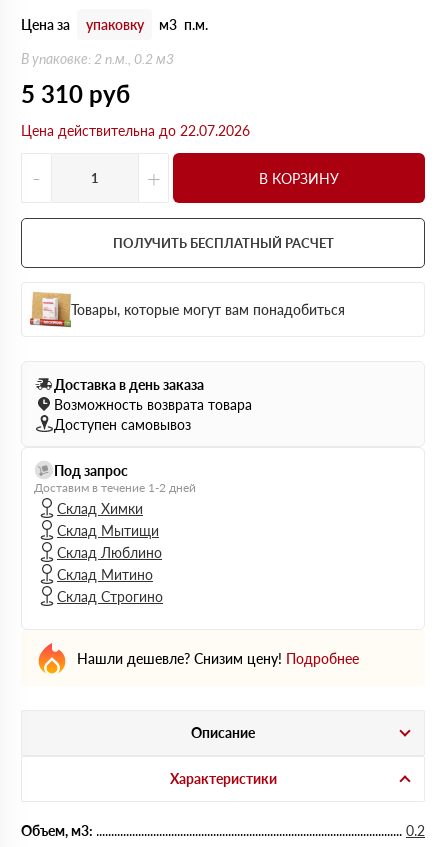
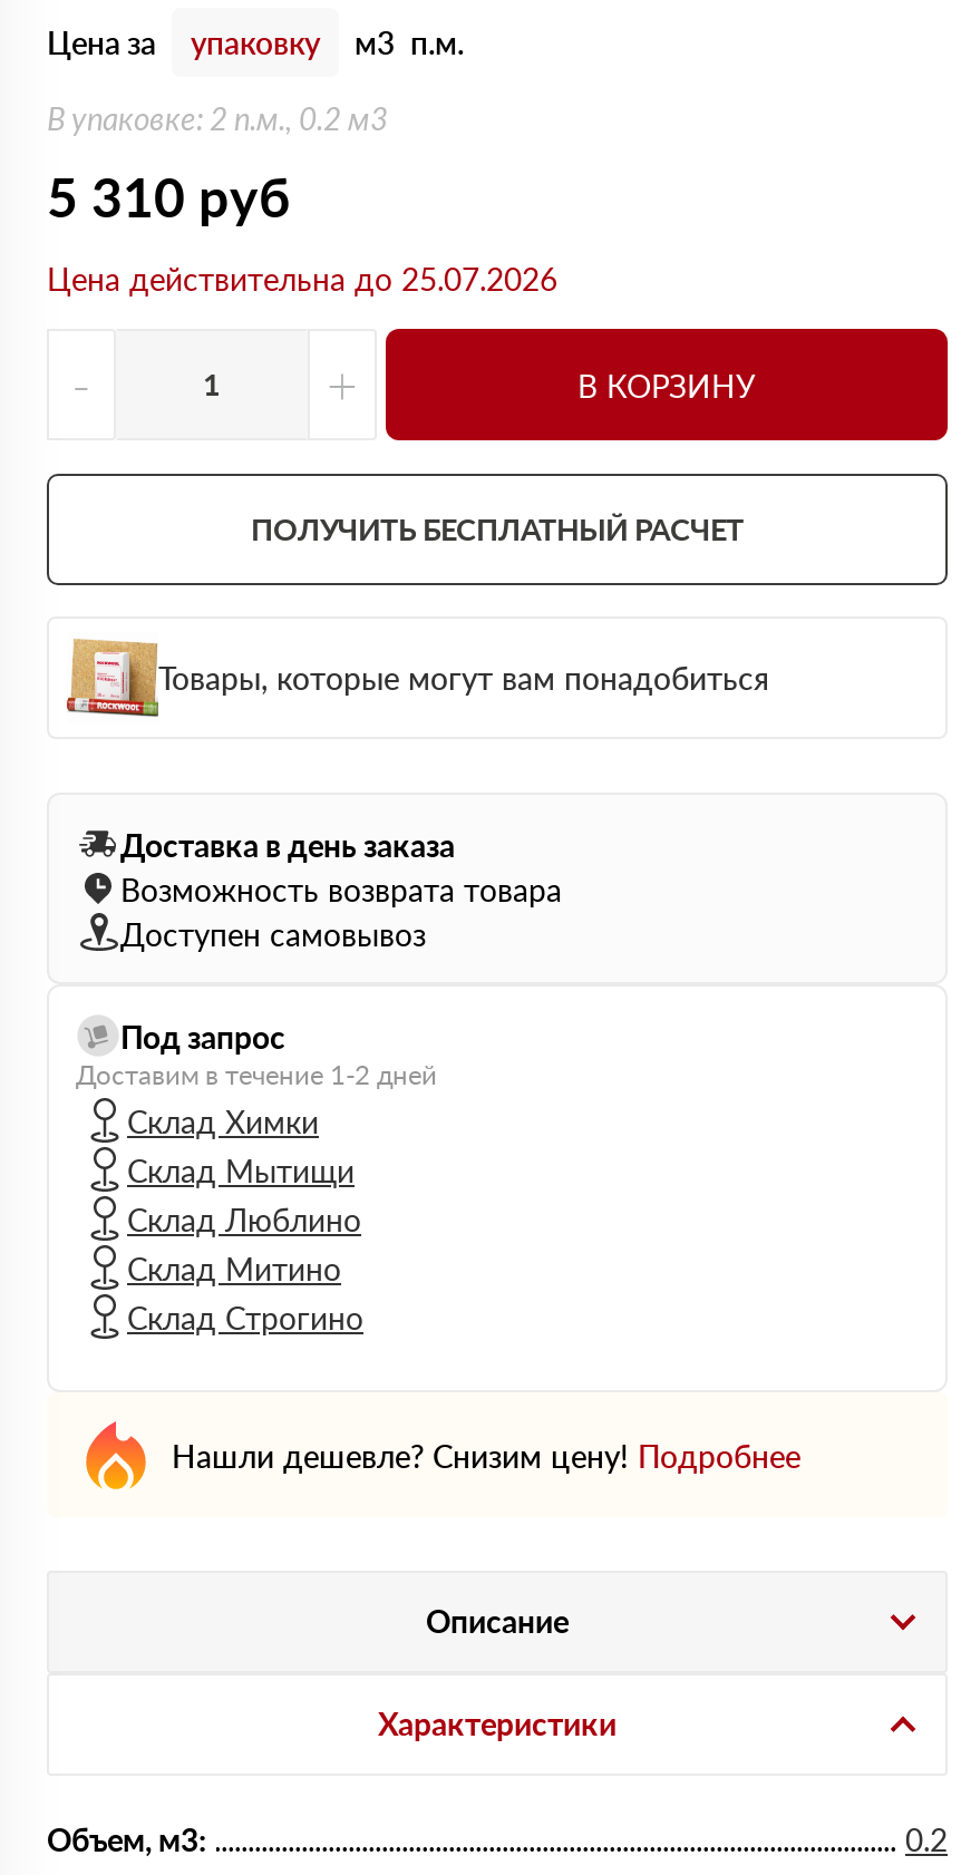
- Цена действительна до 22.07.2026
+ Цена действительна до 25.07.2026
